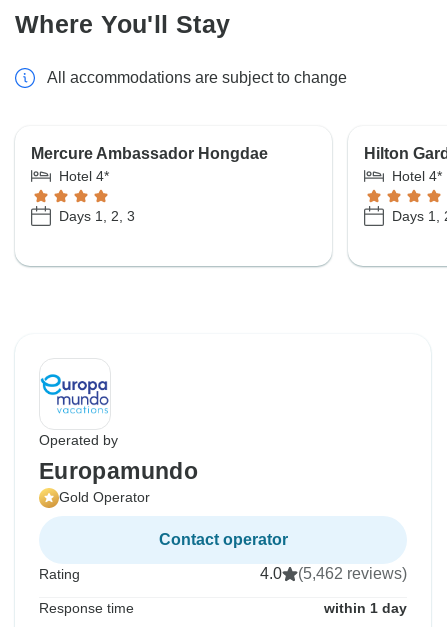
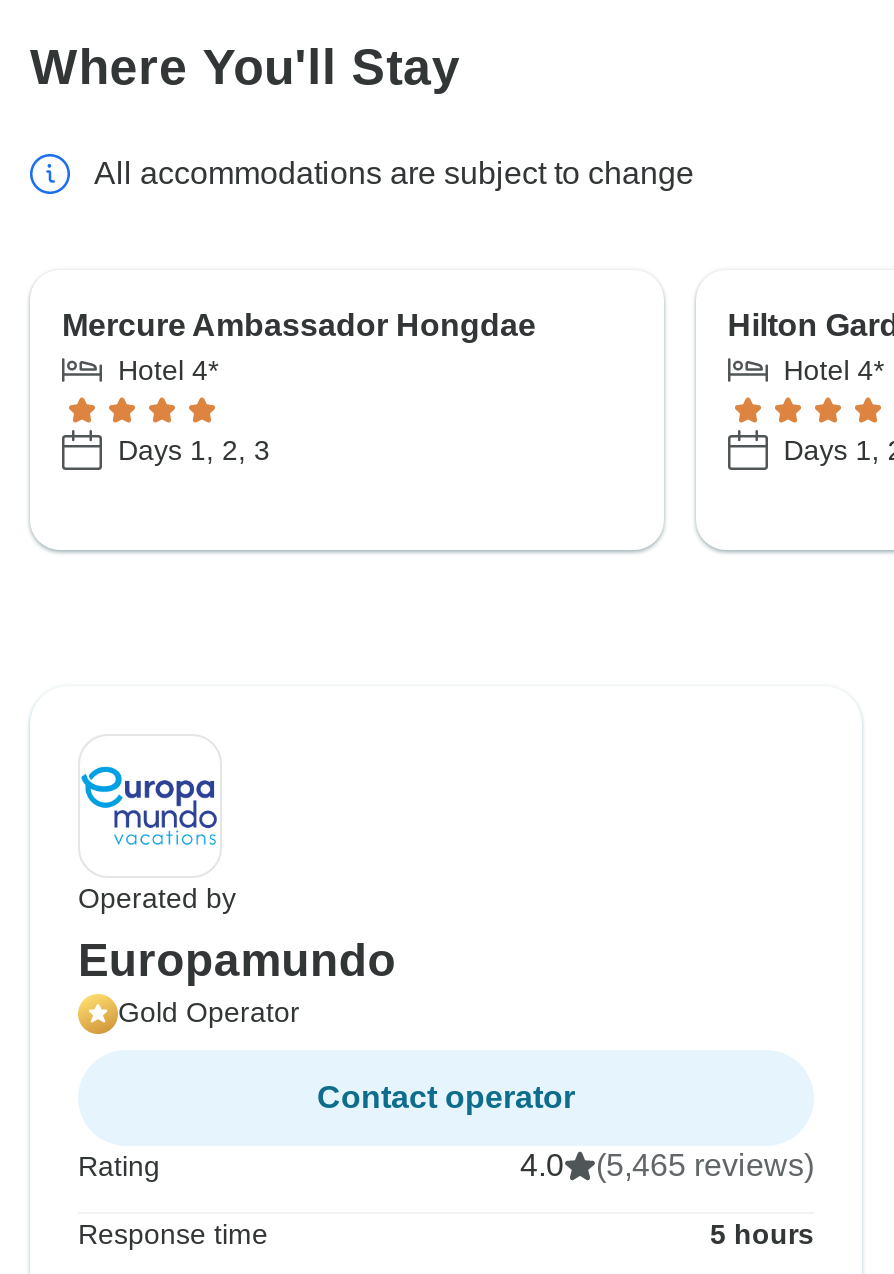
- 4.0 (5,462 reviews)
+ 4.0 (5,465 reviews)

- within 1 day
+ 5 hours
